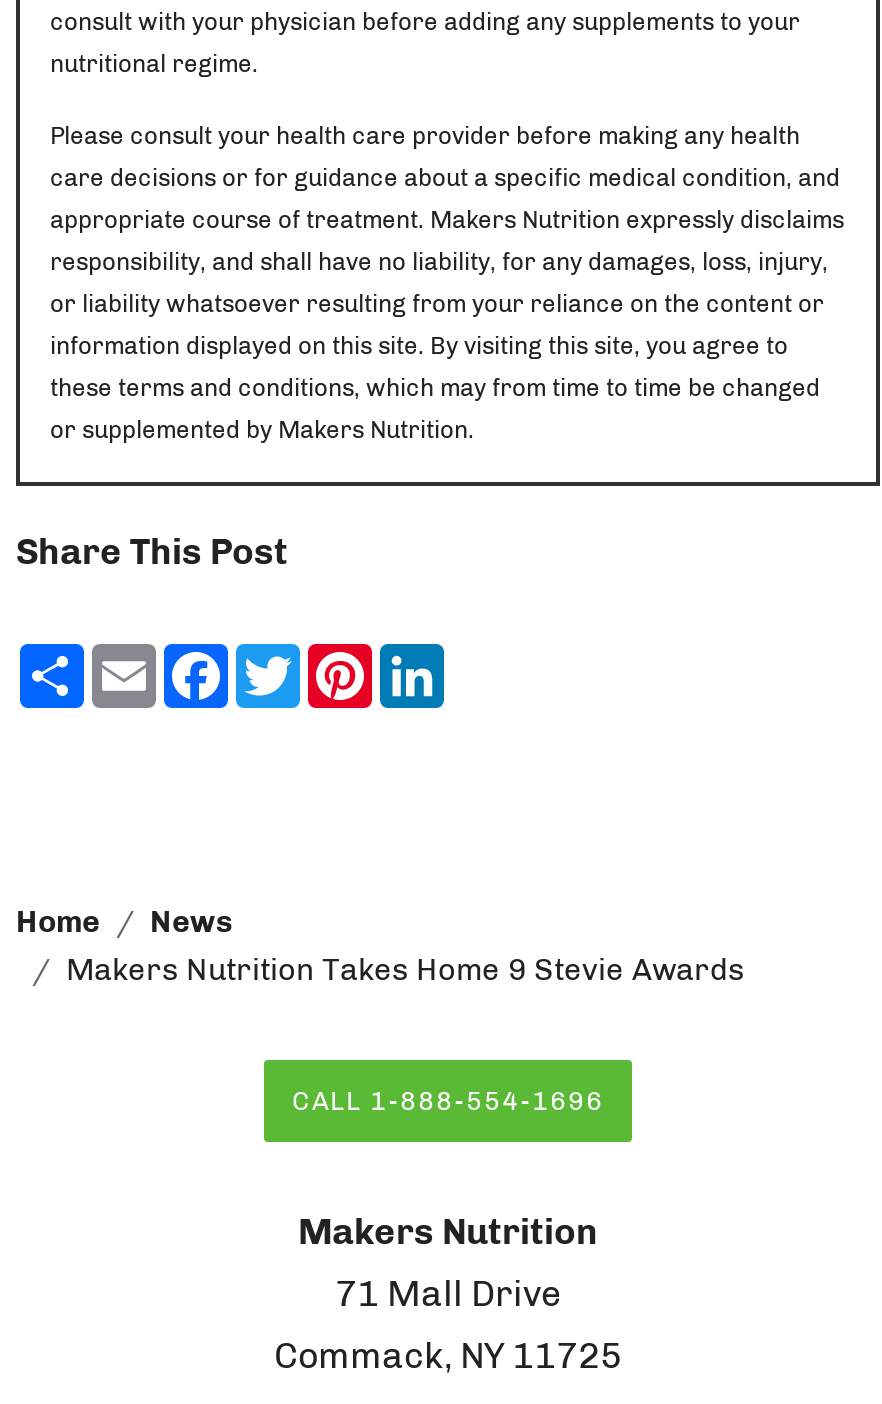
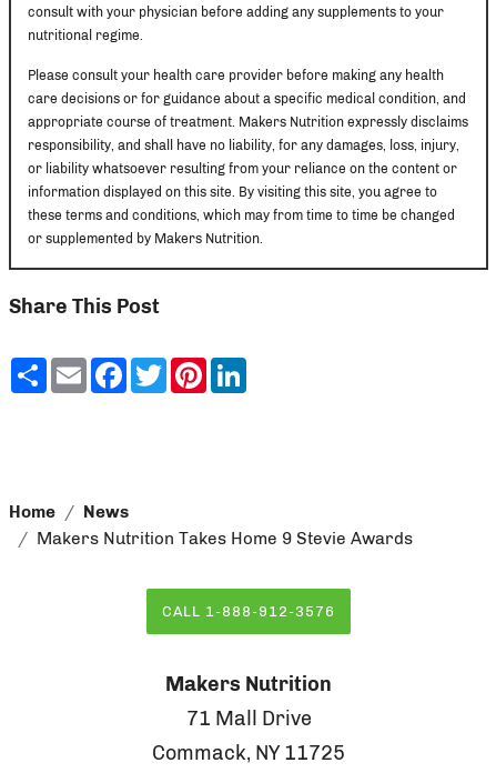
- CALL 1-888-554-1696
+ CALL 1-888-912-3576
